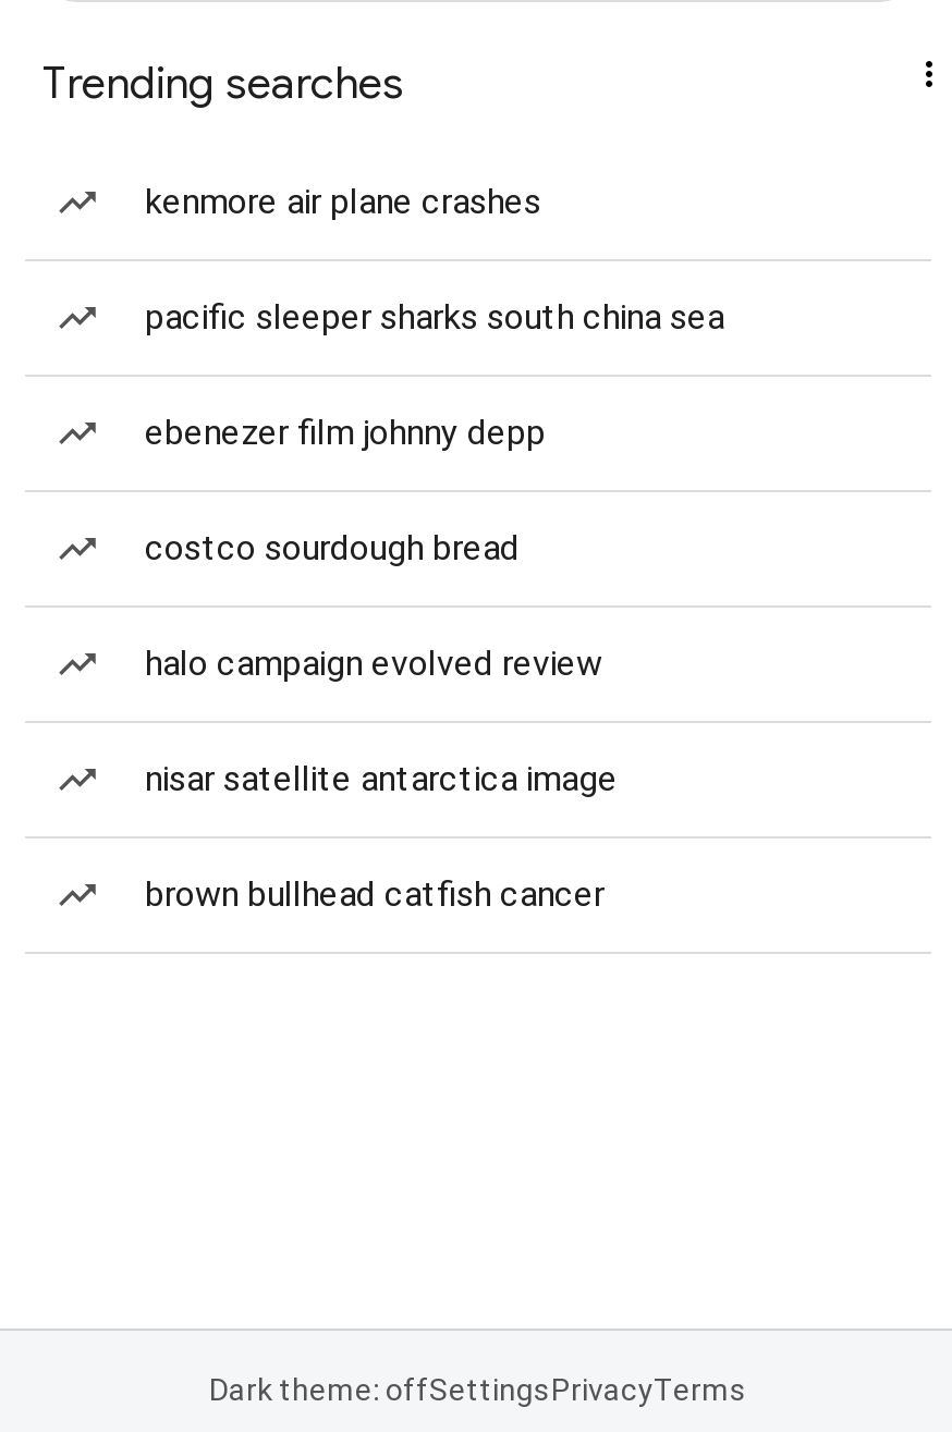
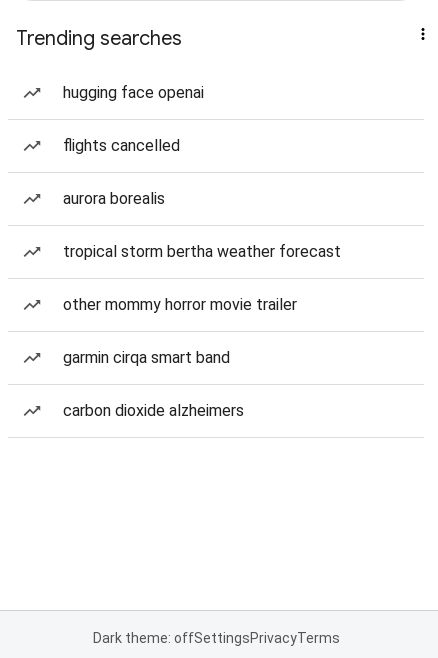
- kenmore air plane crashes
+ hugging face openai

- pacific sleeper sharks south china sea
+ flights cancelled

- ebenezer film johnny depp
+ aurora borealis

- costco sourdough bread
+ tropical storm bertha weather forecast

- halo campaign evolved review
+ other mommy horror movie trailer

- nisar satellite antarctica image
+ garmin cirqa smart band

- brown bullhead catfish cancer
+ carbon dioxide alzheimers
